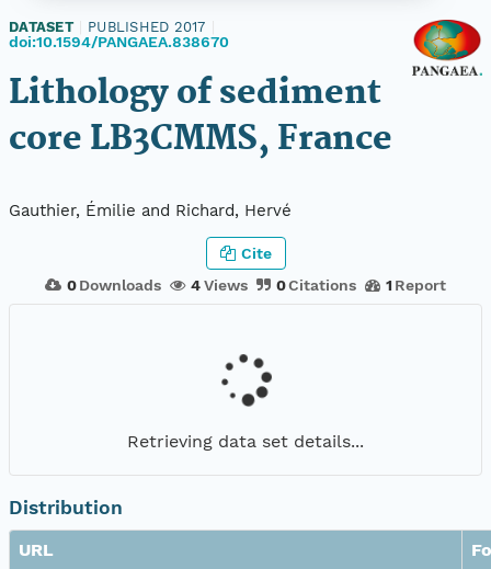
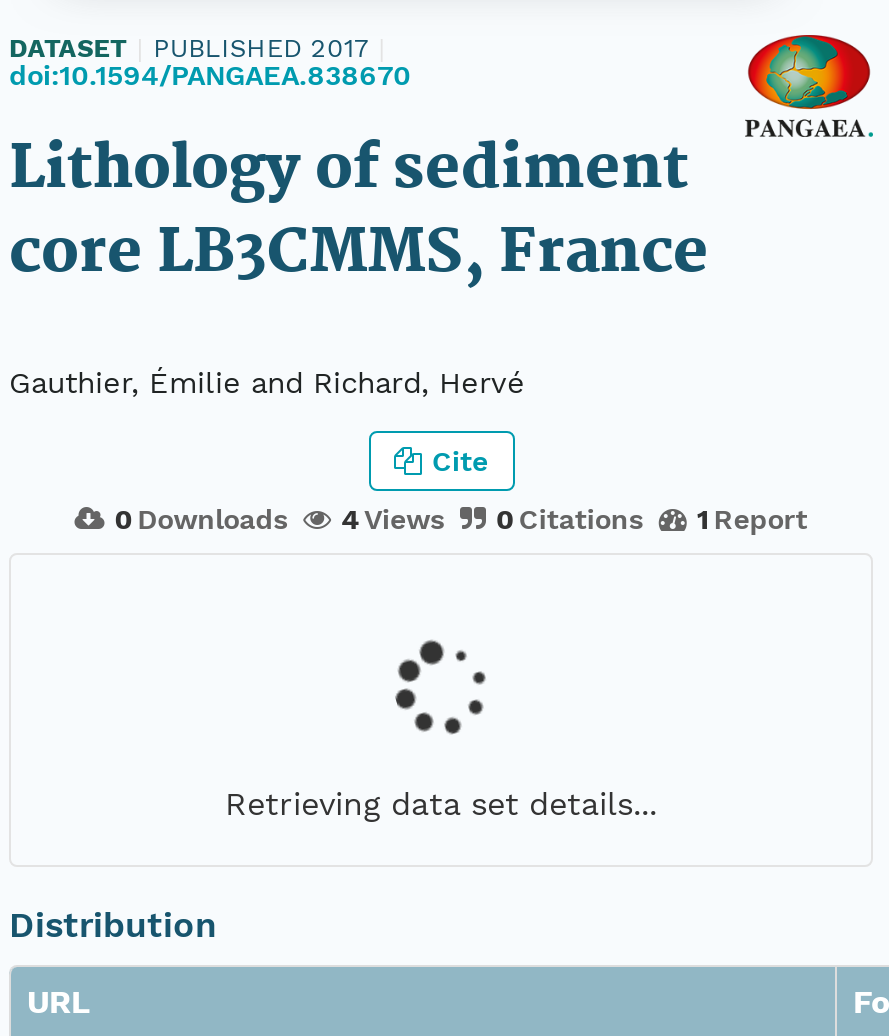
- [image]
+ [image]
